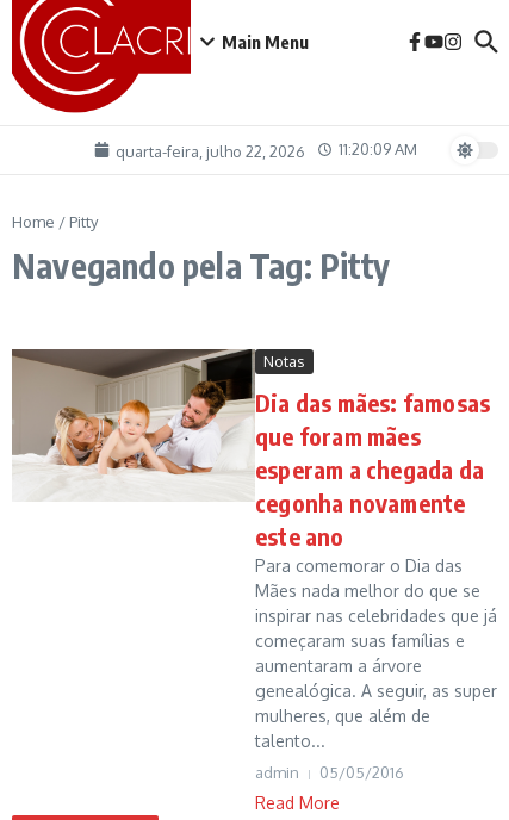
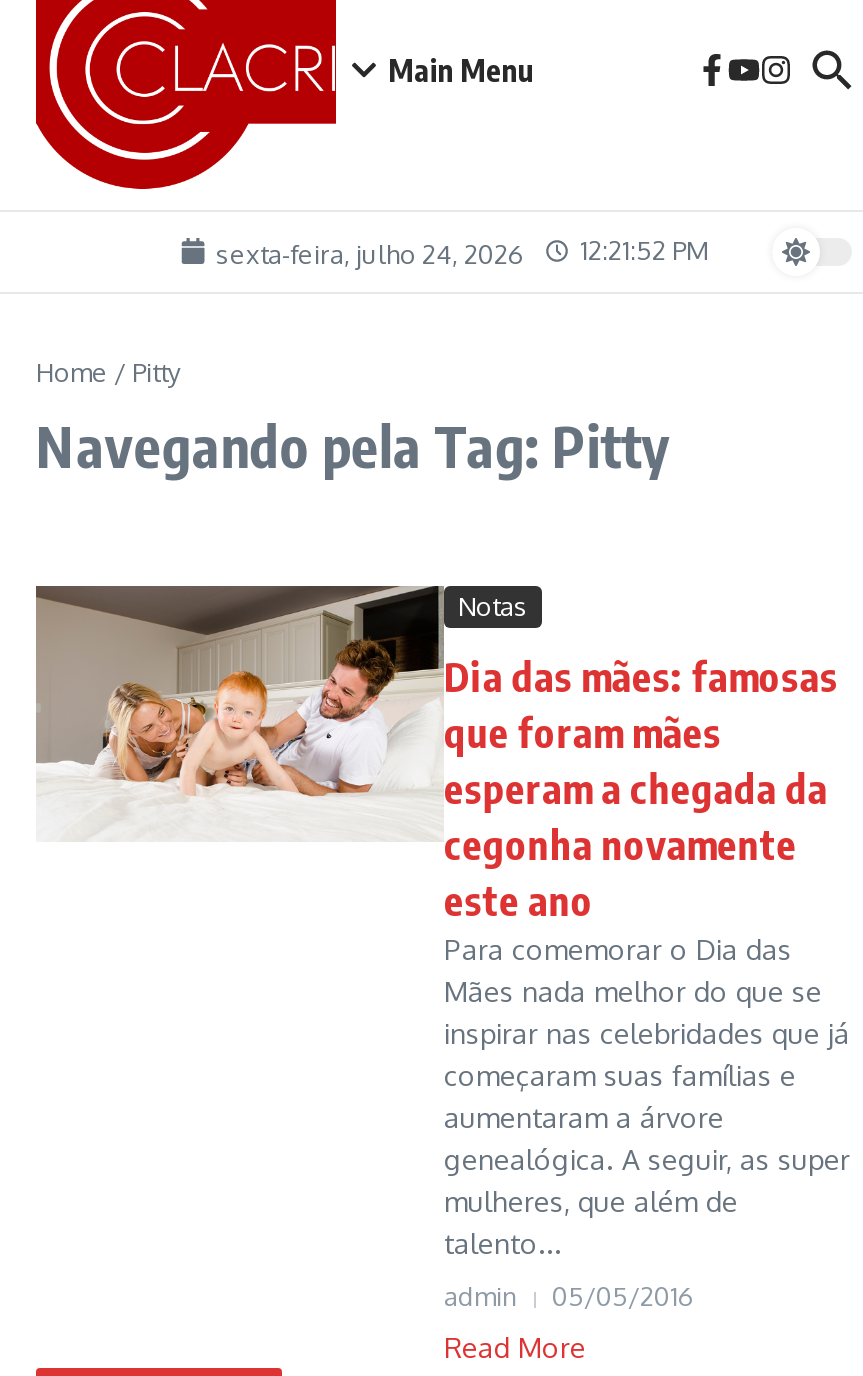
- quarta-feira, julho 22, 2026
- 11:20:09 AM
+ sexta-feira, julho 24, 2026
+ 12:21:52 PM
